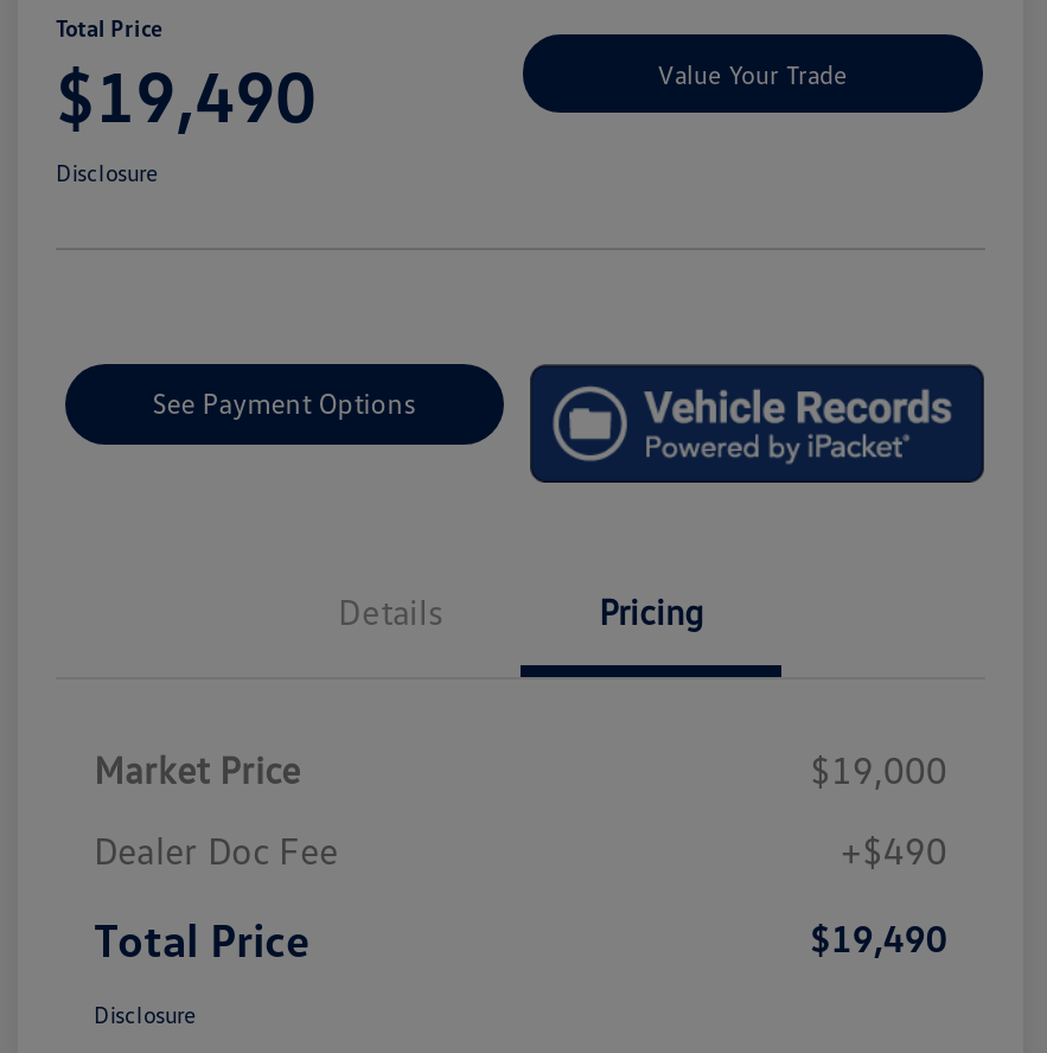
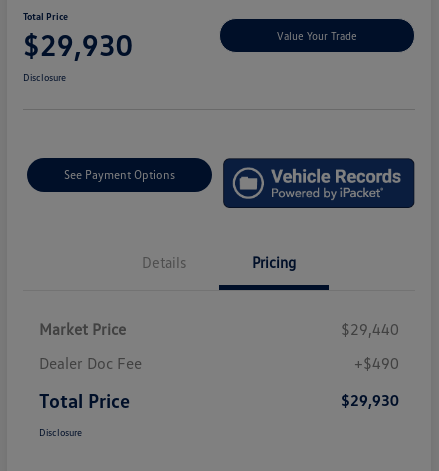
- $19,490
+ $29,930

- $19,000
+ $29,440

- $19,490
+ $29,930
